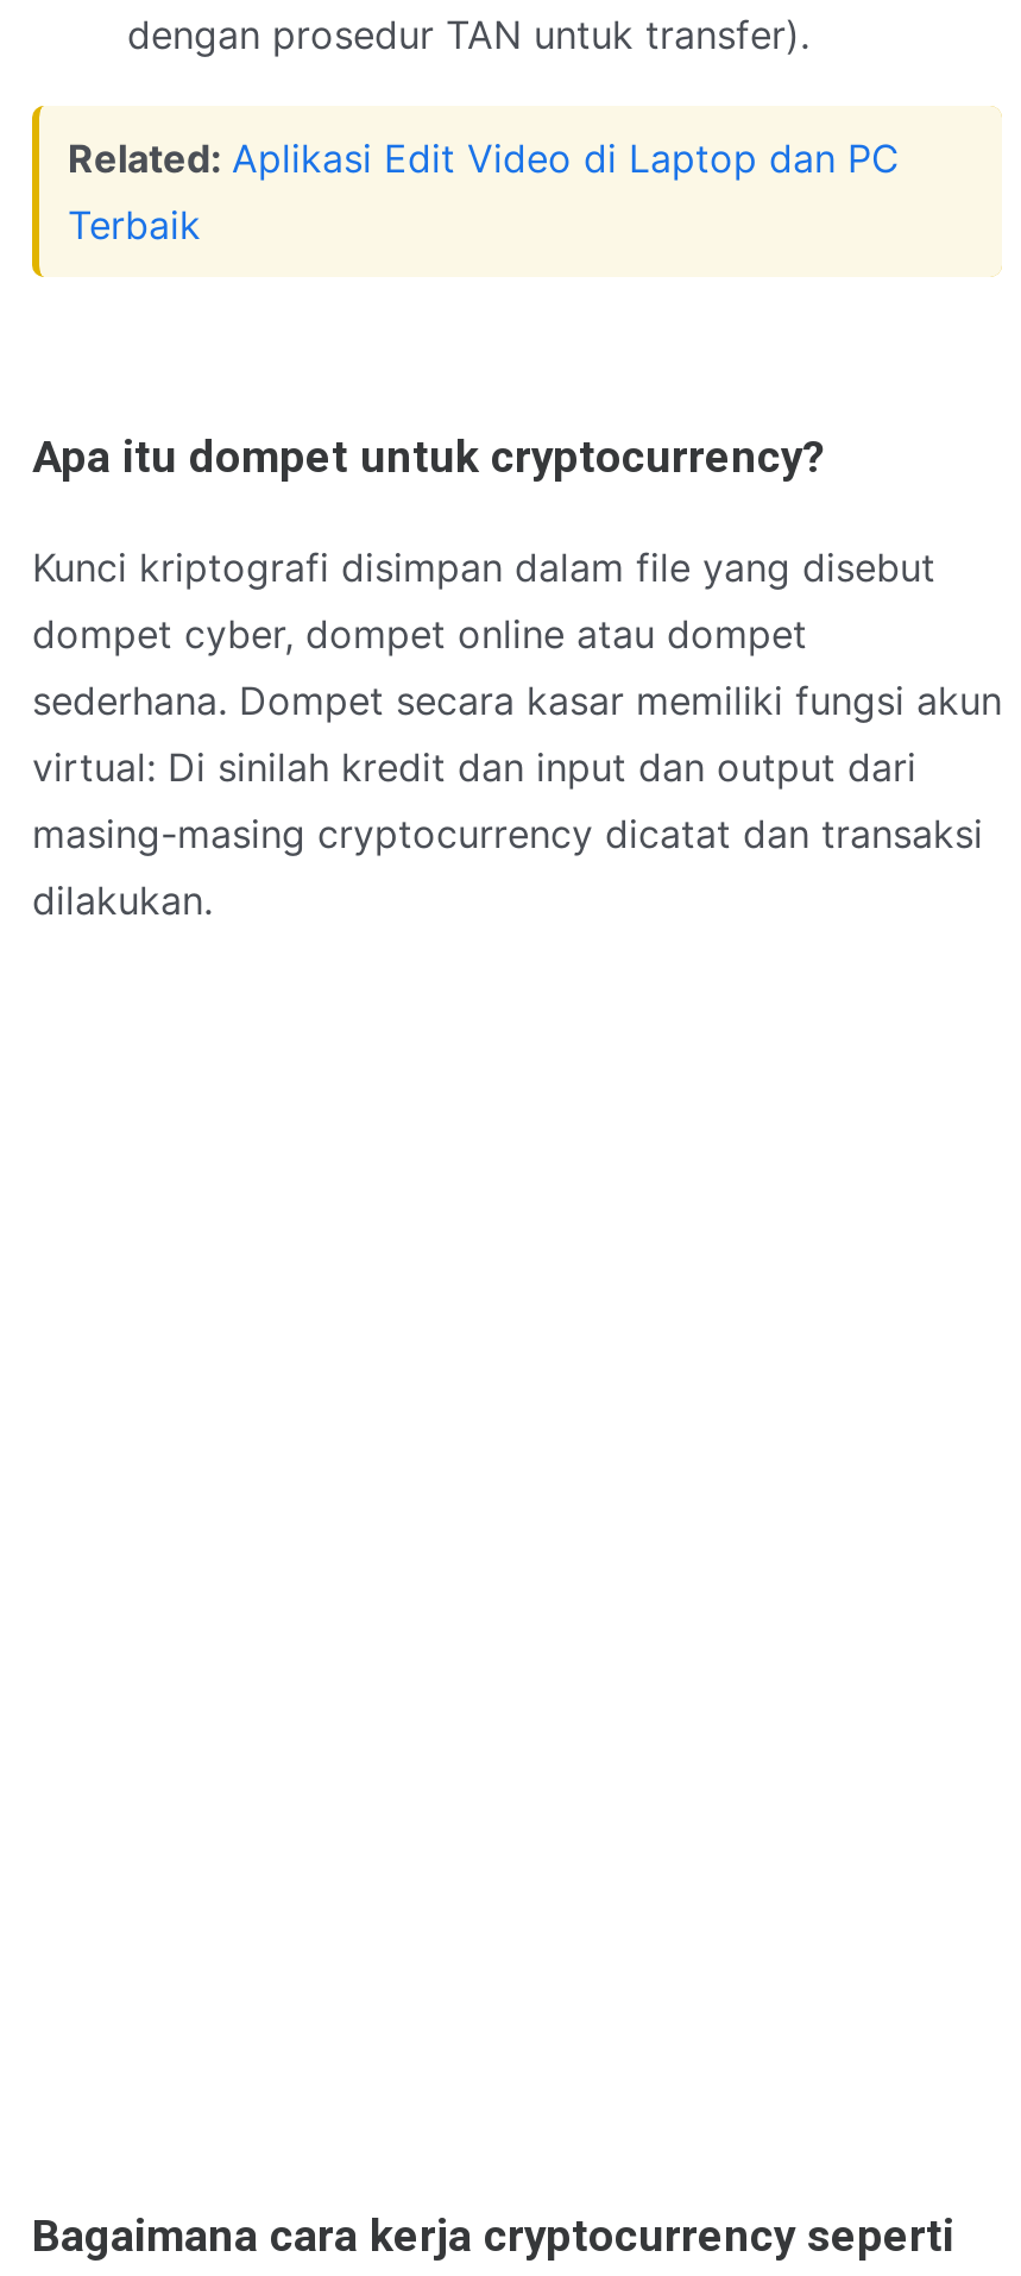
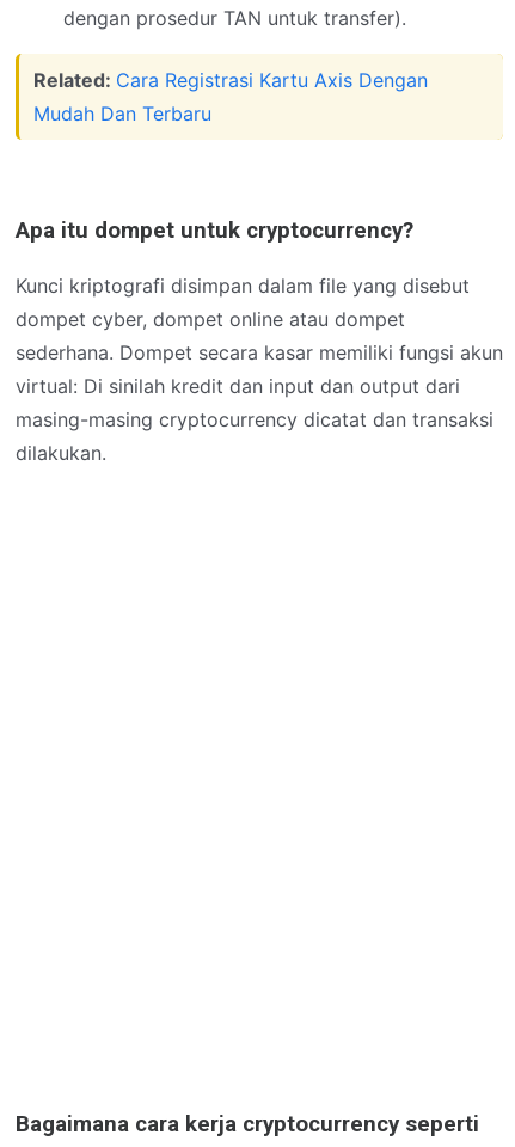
- Related: Aplikasi Edit Video di Laptop dan PC
- Terbaik
+ Related: Cara Registrasi Kartu Axis Dengan
+ Mudah Dan Terbaru
